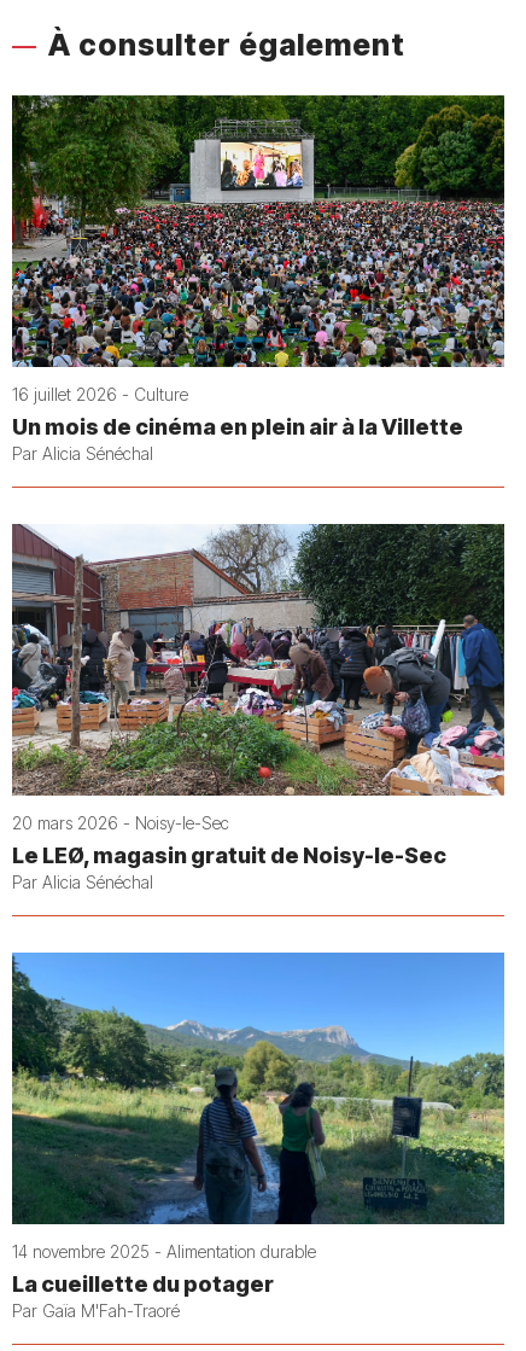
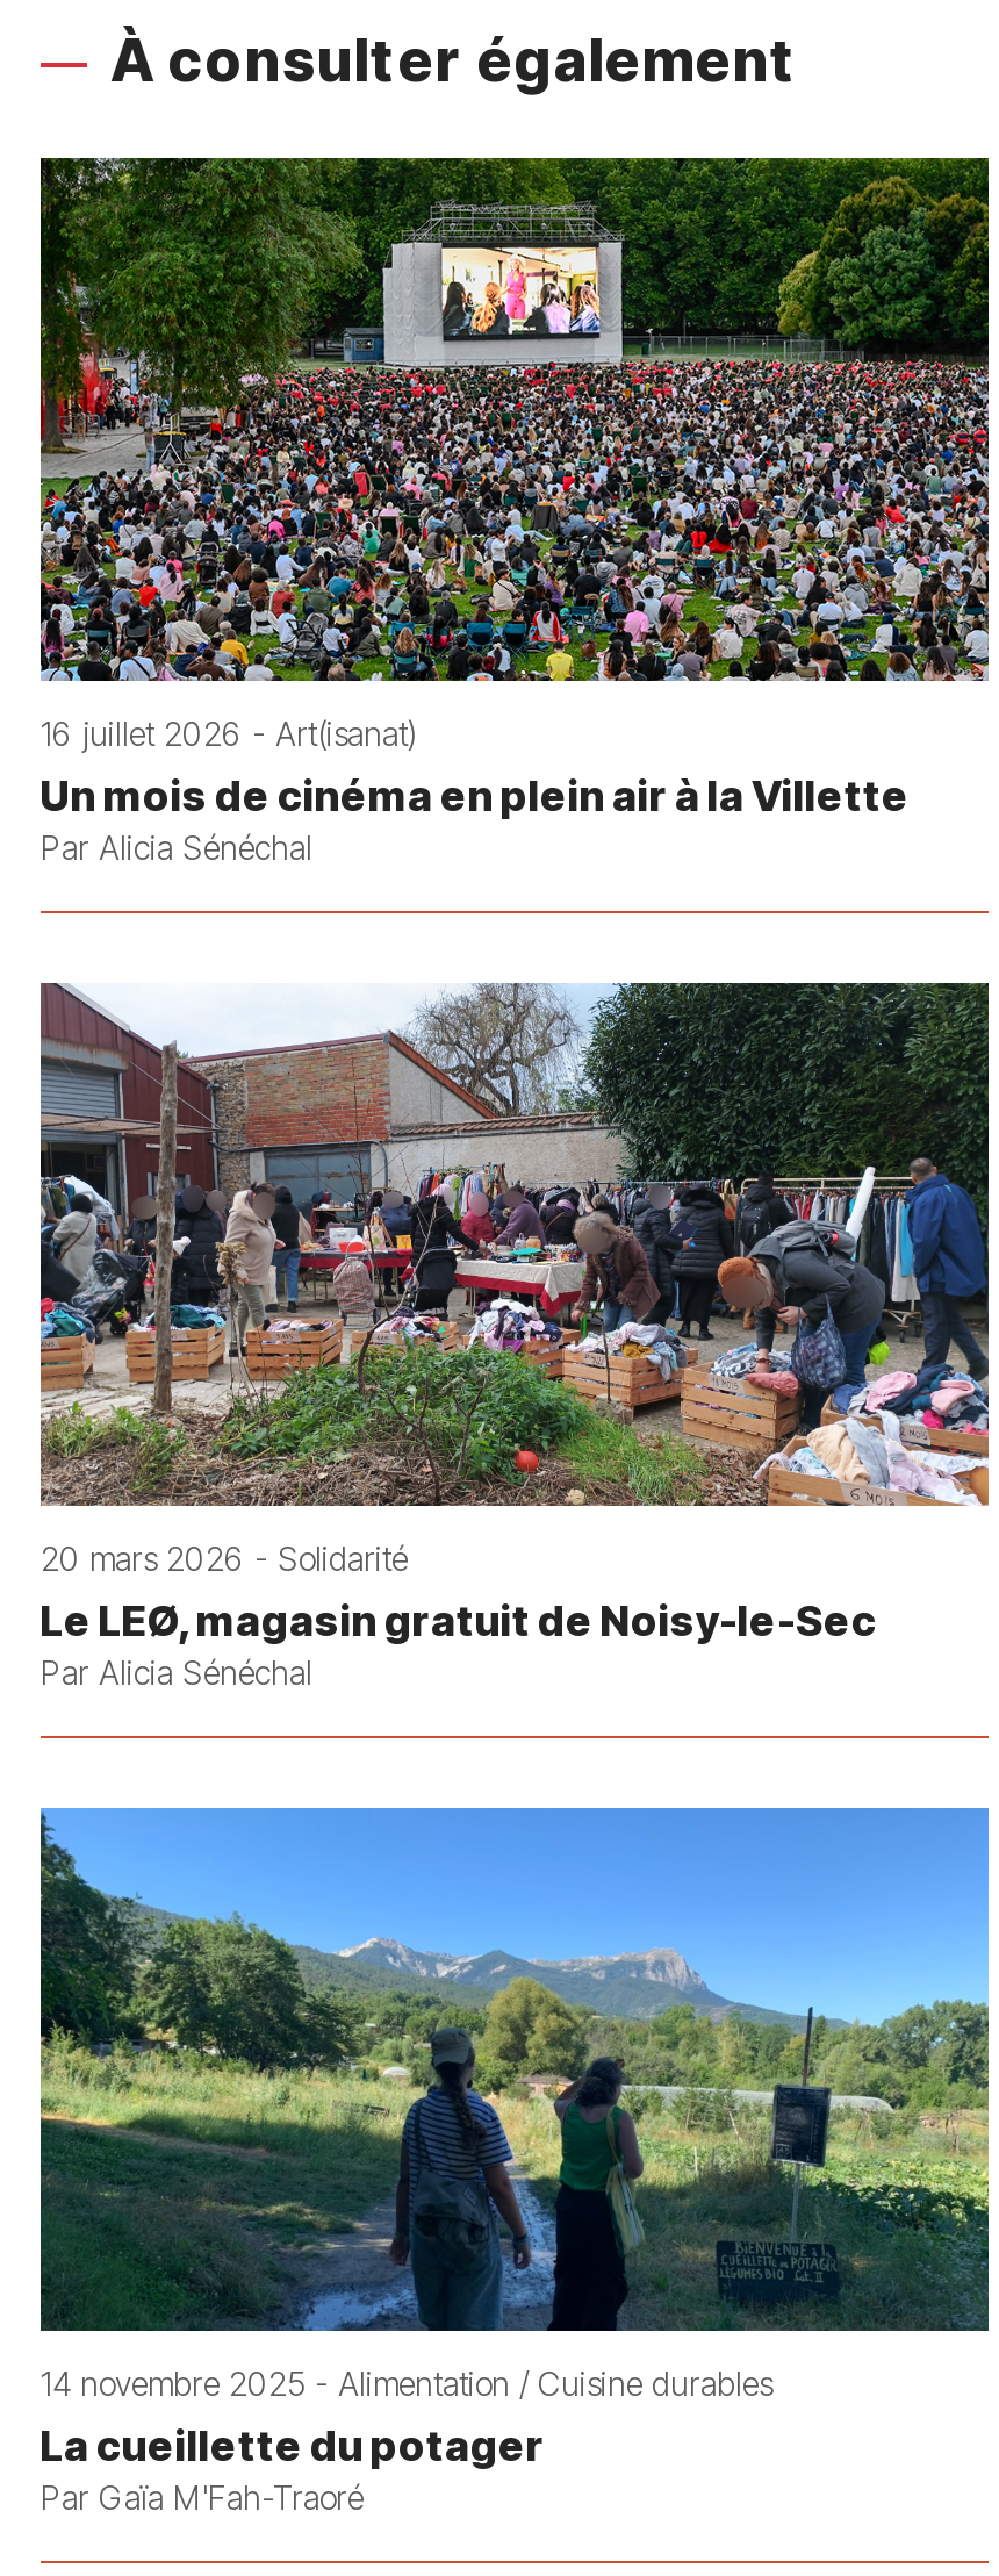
- 16 juillet 2026 - Culture
+ 16 juillet 2026 - Art(isanat)

- 20 mars 2026 - Noisy-le-Sec
+ 20 mars 2026 - Solidarité

- 14 novembre 2025 - Alimentation durable
+ 14 novembre 2025 - Alimentation / Cuisine durables
